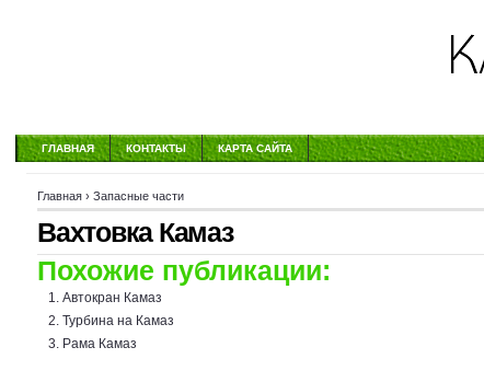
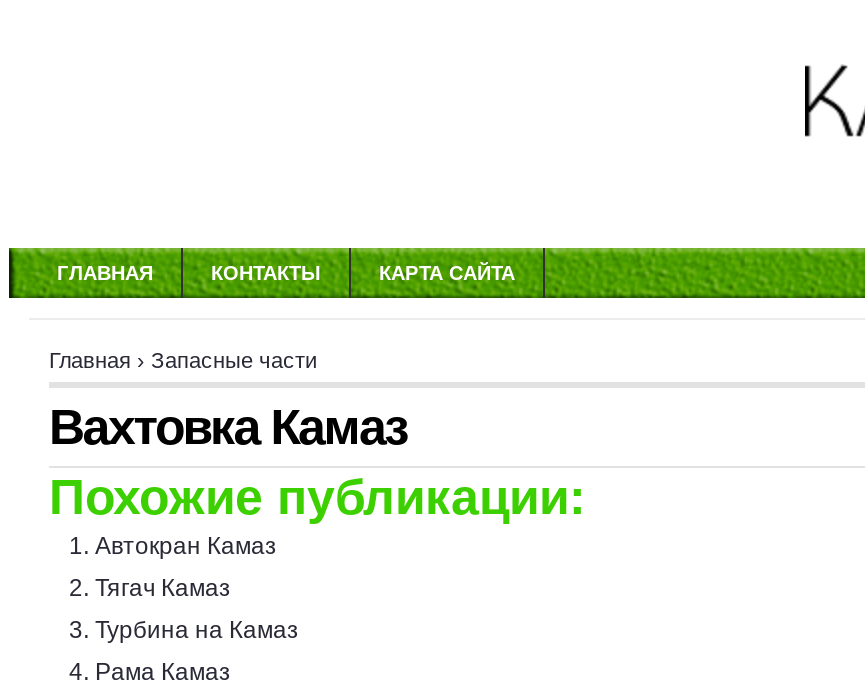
+ Тягач Камаз
